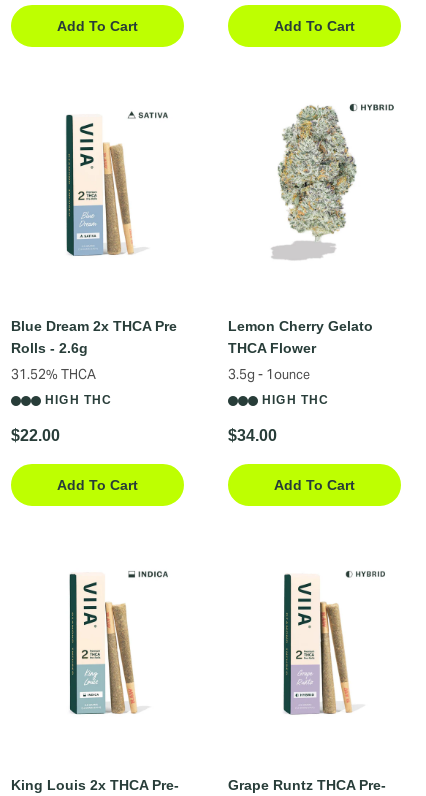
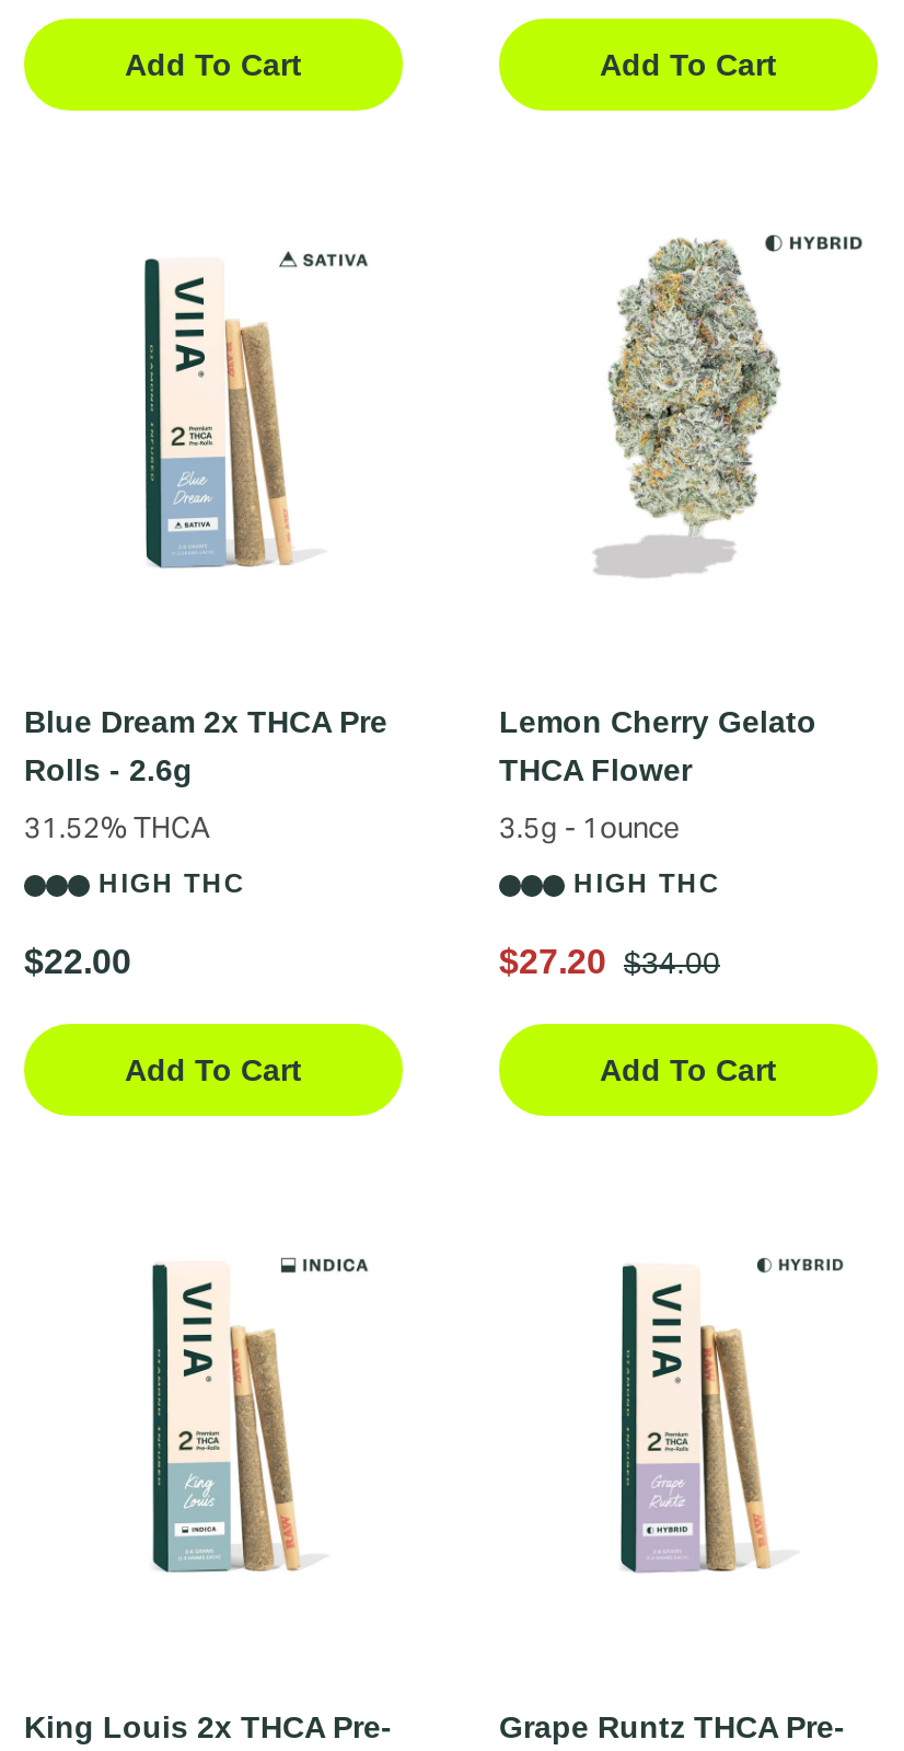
- $34.00
+ $27.20 $34.00
